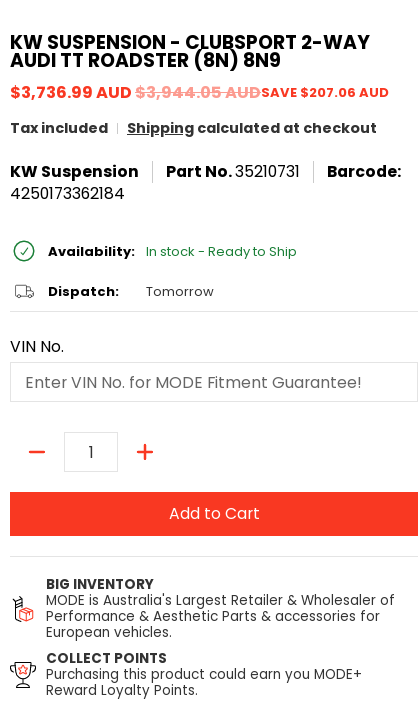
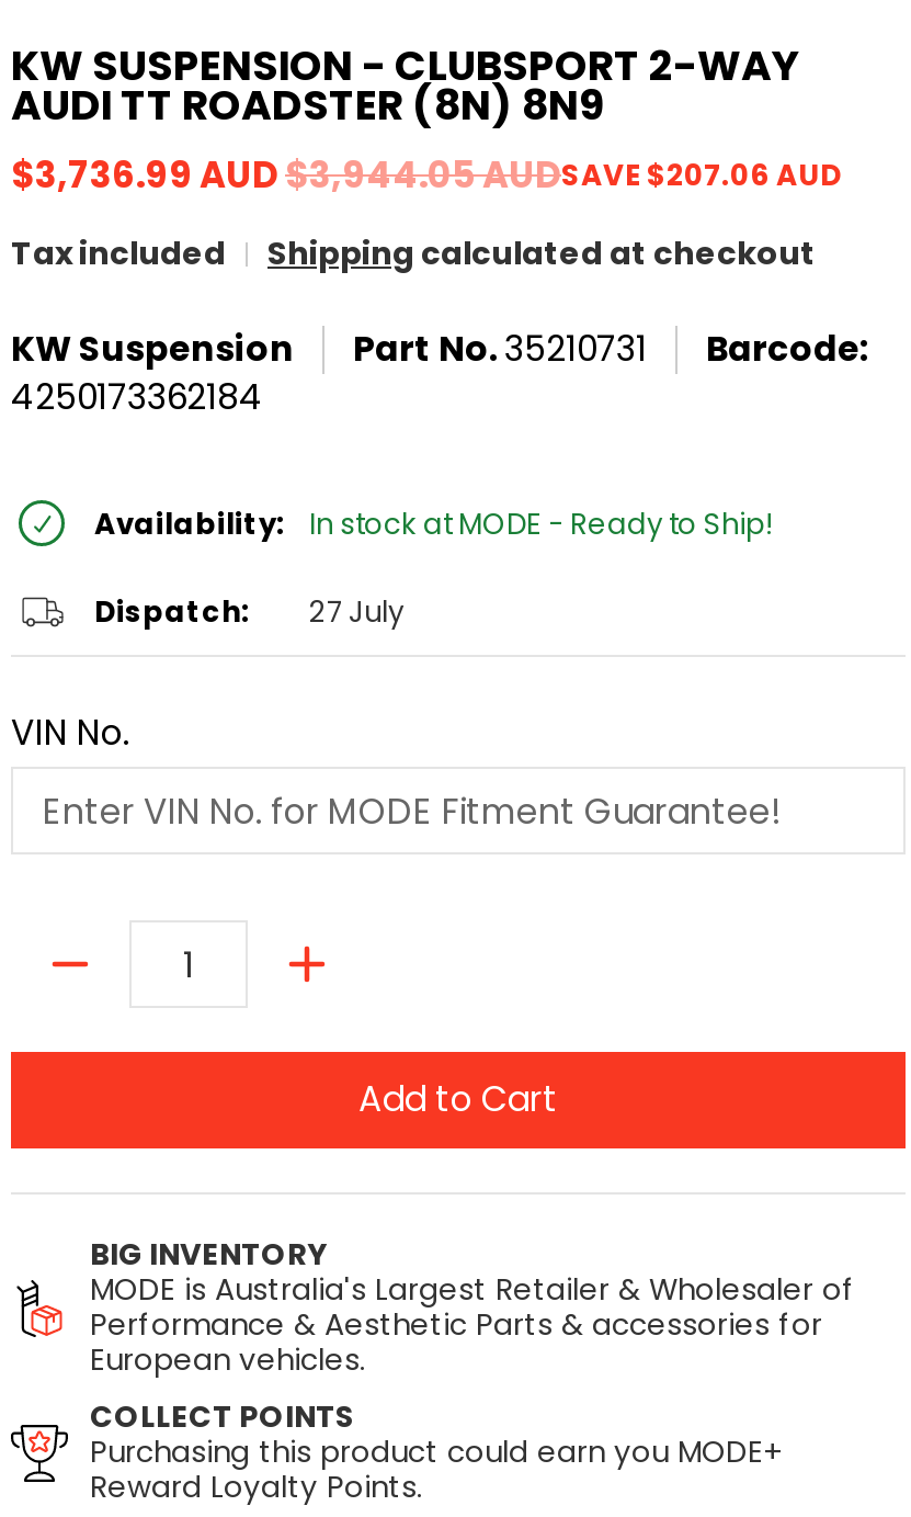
- Availability: In stock - Ready to Ship
+ Availability: In stock at MODE - Ready to Ship!

- Tomorrow
+ 27 July
